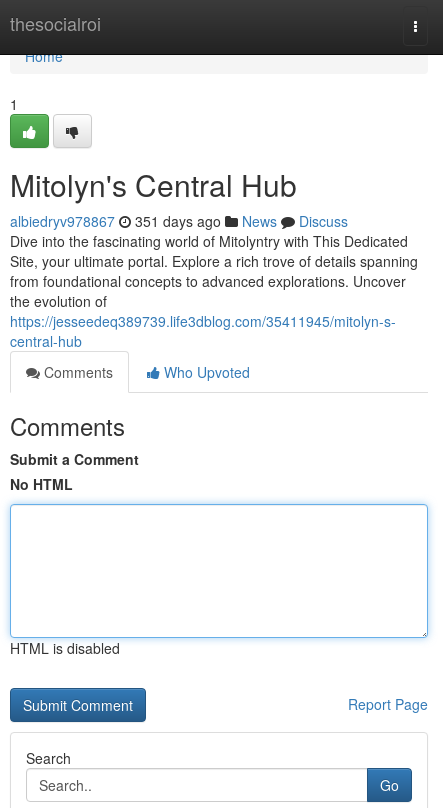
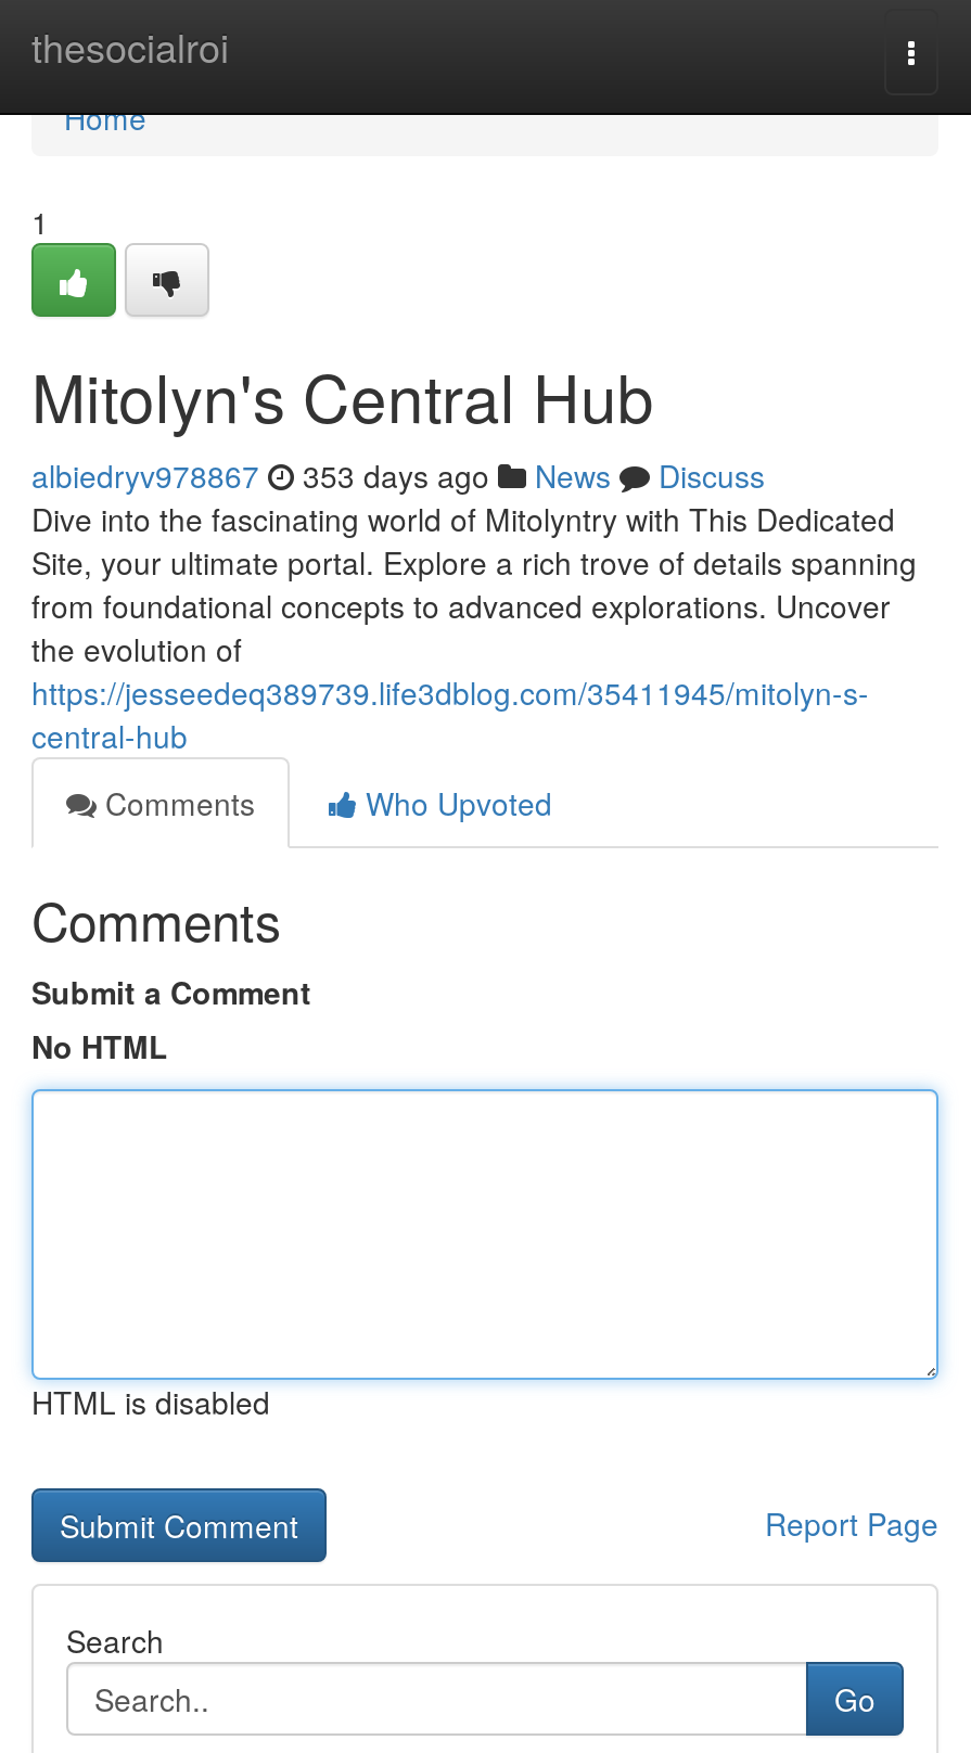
- albiedryv978867 351 days ago News Discuss
+ albiedryv978867 353 days ago News Discuss
